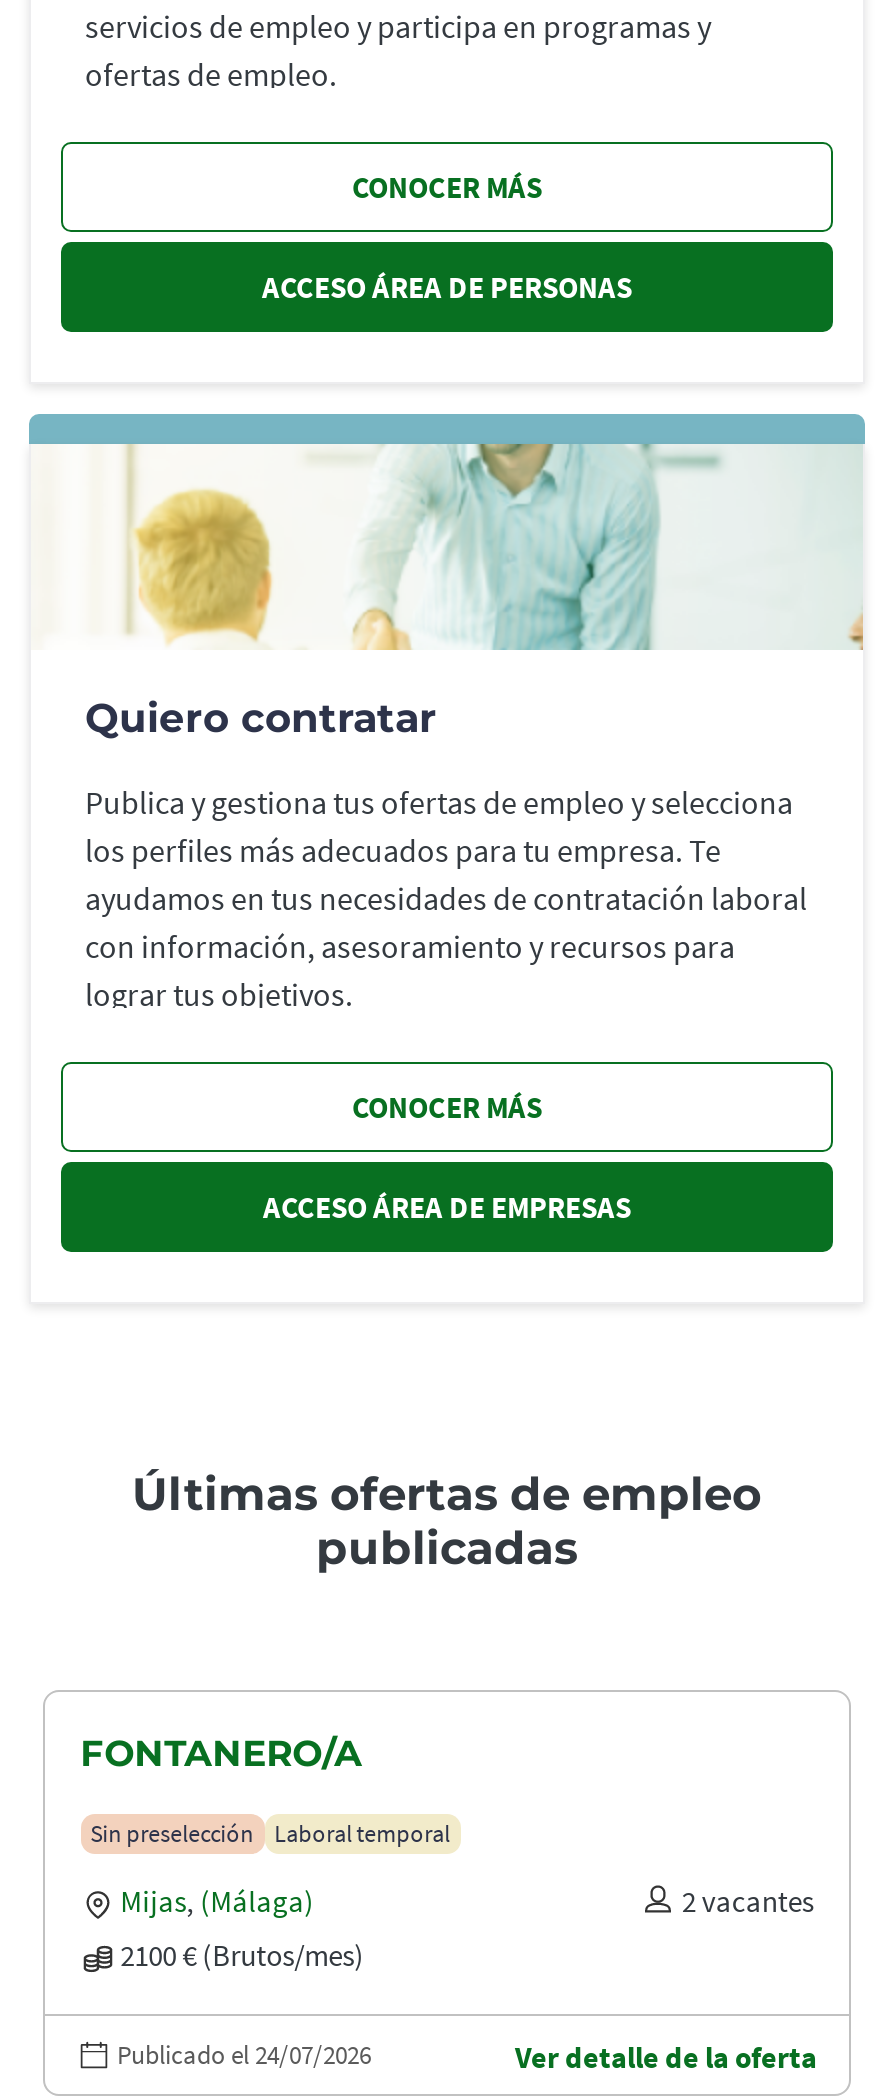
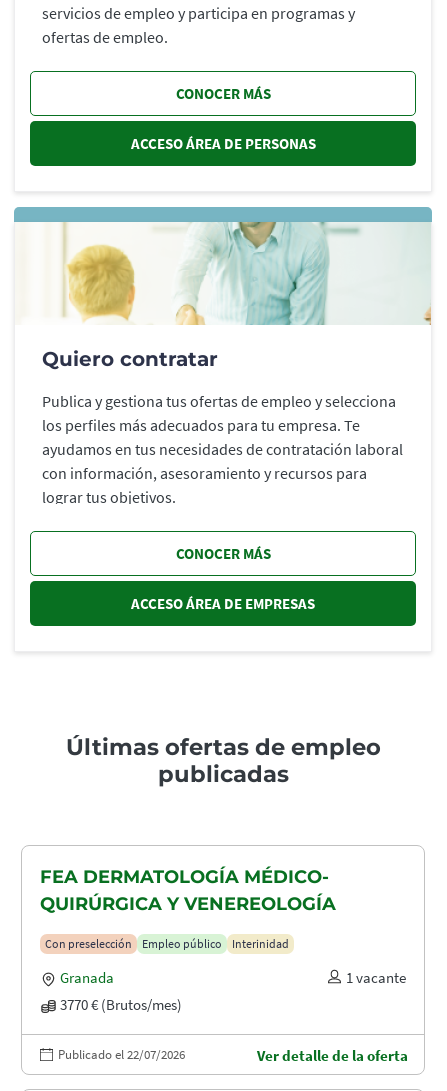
- FONTANERO/A
+ FEA DERMATOLOGÍA MÉDICO-
+ QUIRÚRGICA Y VENEREOLOGÍA

- Sin preselección
- Laboral temporal
+ Con preselección
+ Empleo público
+ Interinidad

- Mijas, (Málaga)
- 2 vacantes
- 2100 € (Brutos/mes)
+ Granada
+ 1 vacante
+ 3770 € (Brutos/mes)

- Publicado el 24/07/2026
+ Publicado el 22/07/2026
